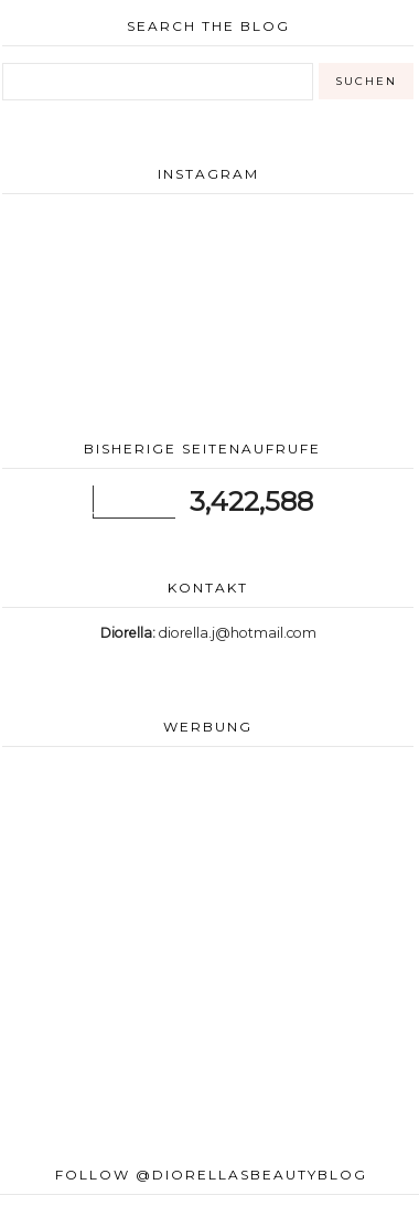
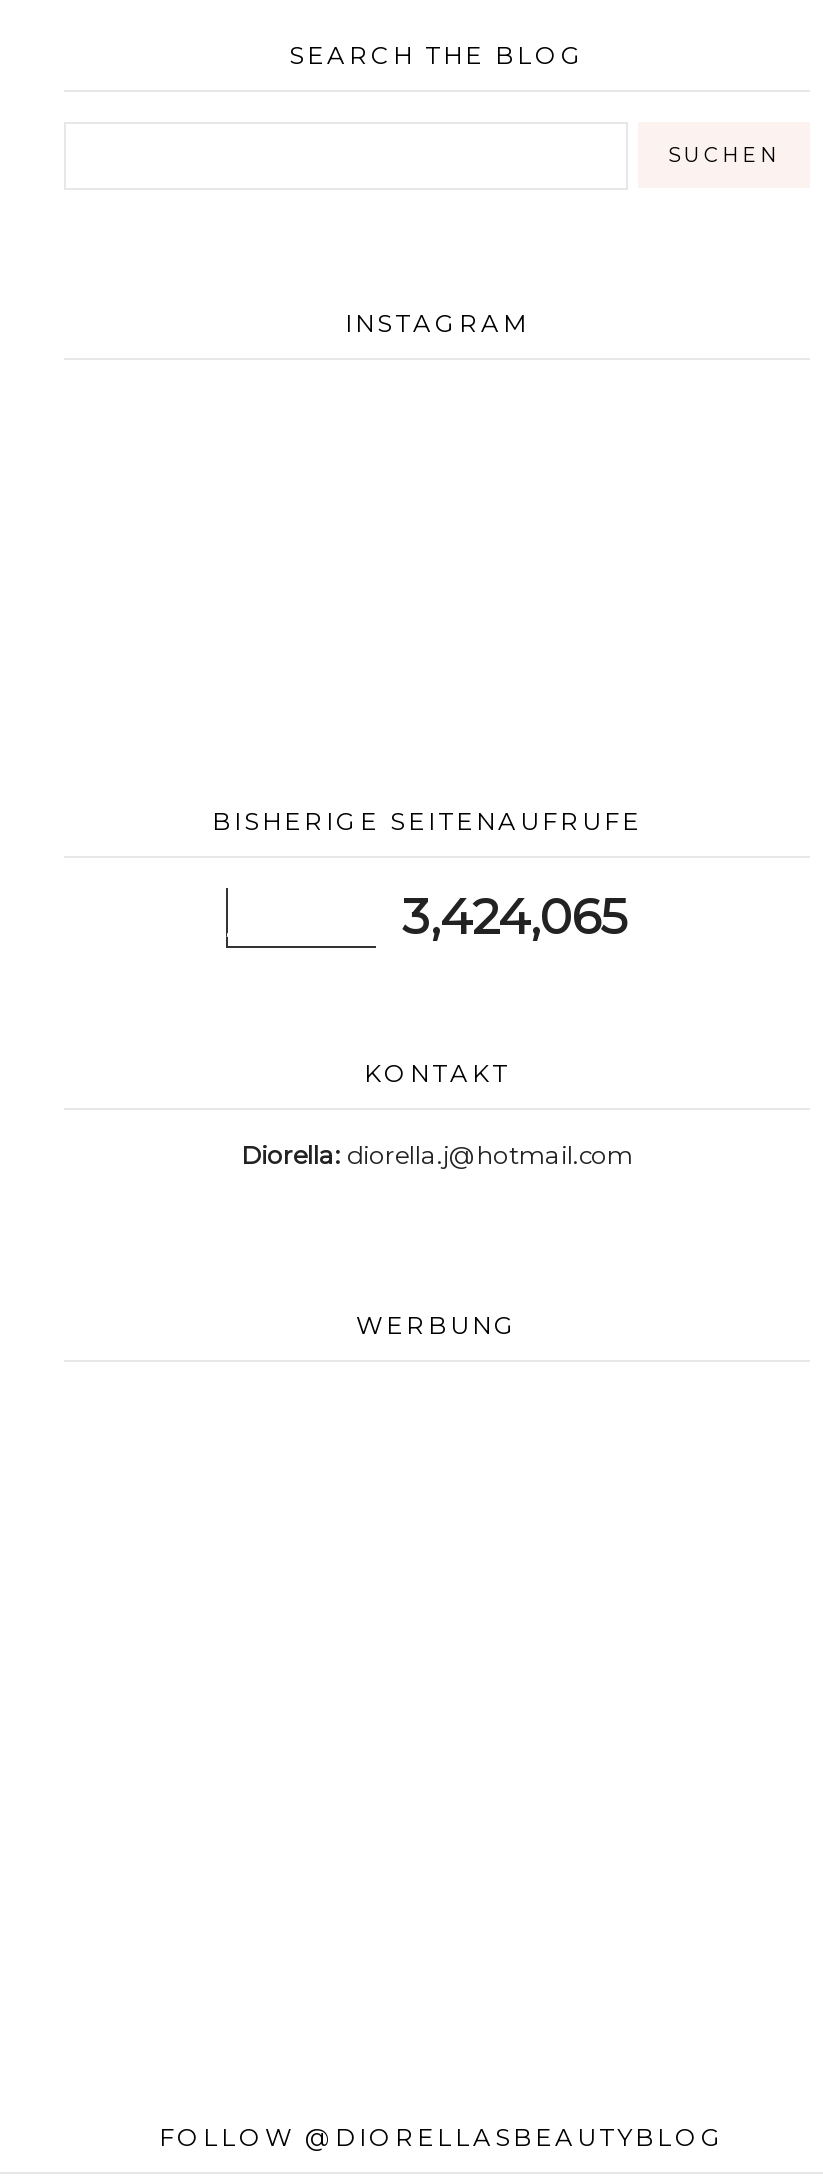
- 3,422,588
+ 3,424,065
